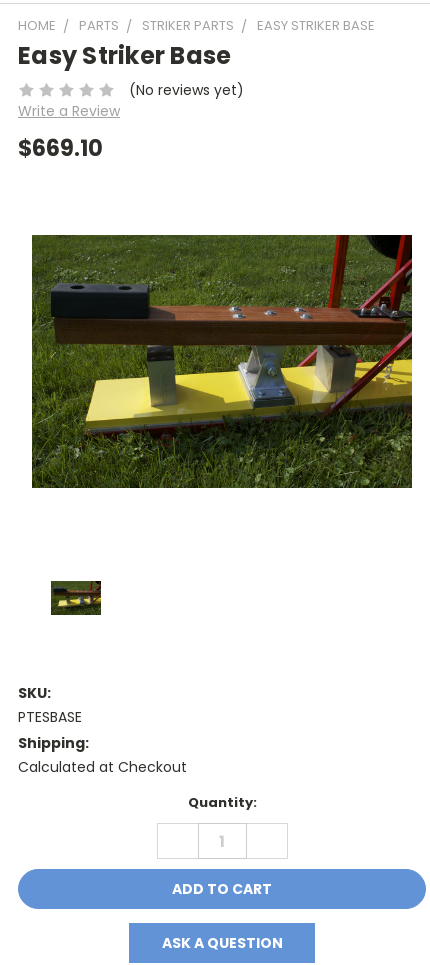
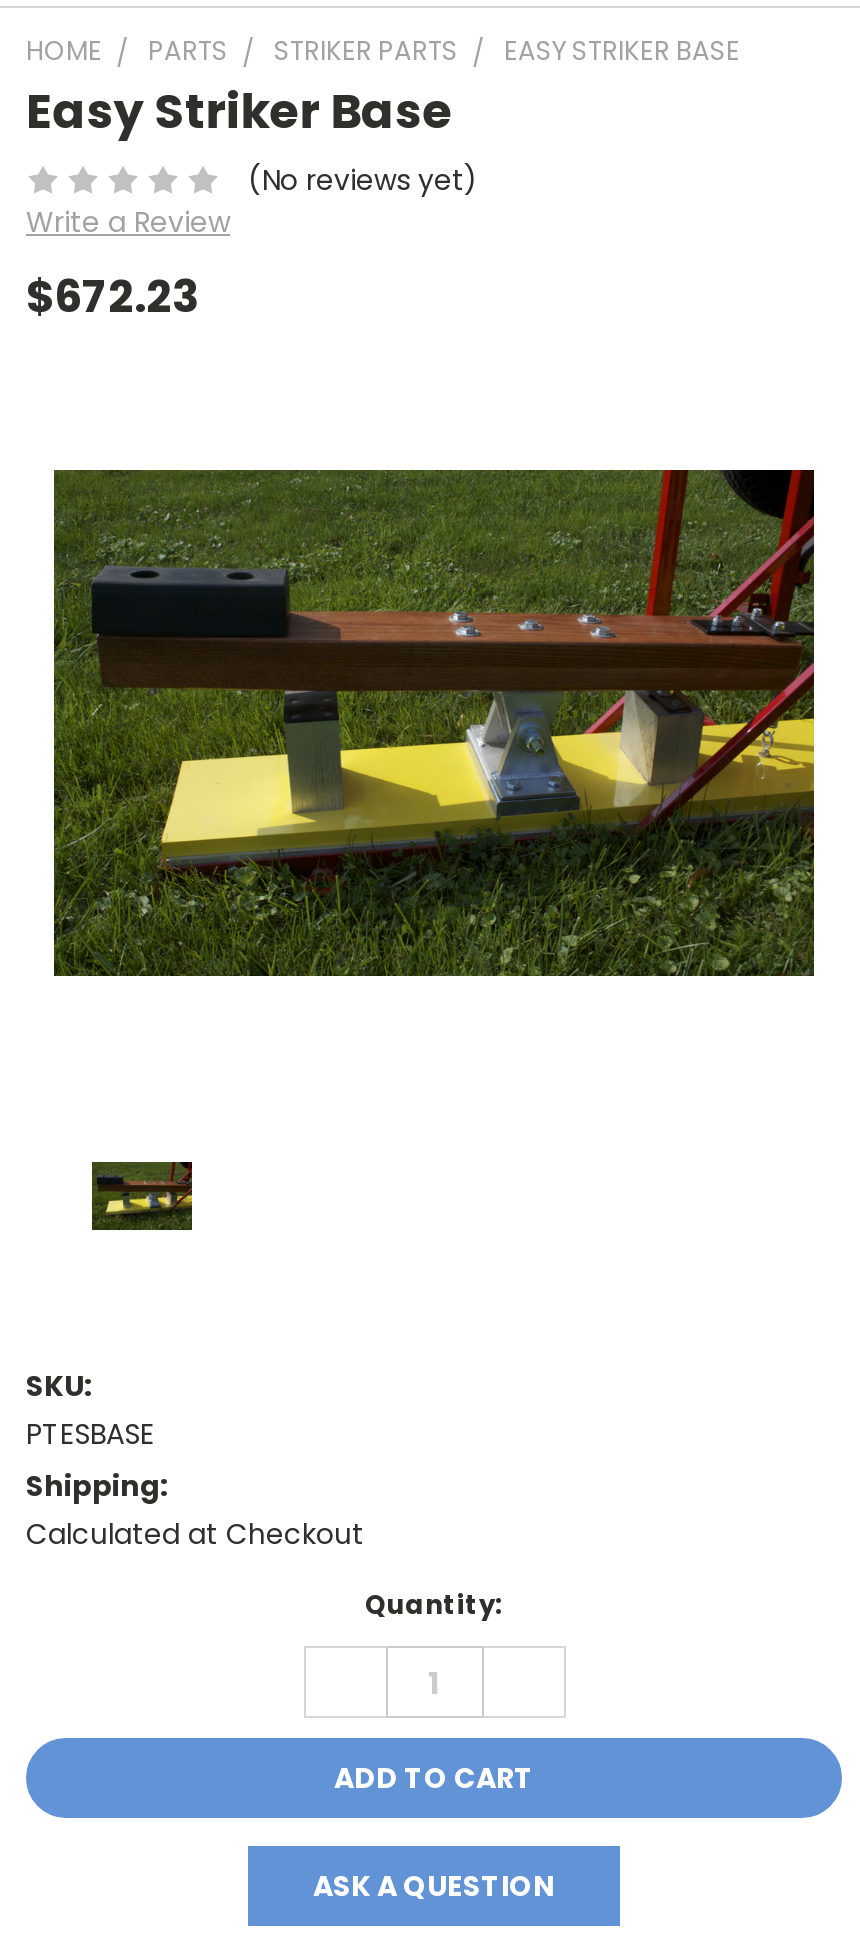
- $669.10
+ $672.23
